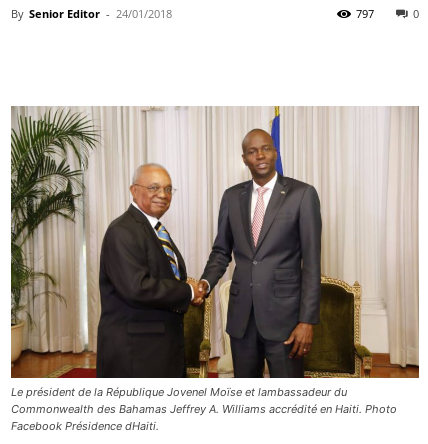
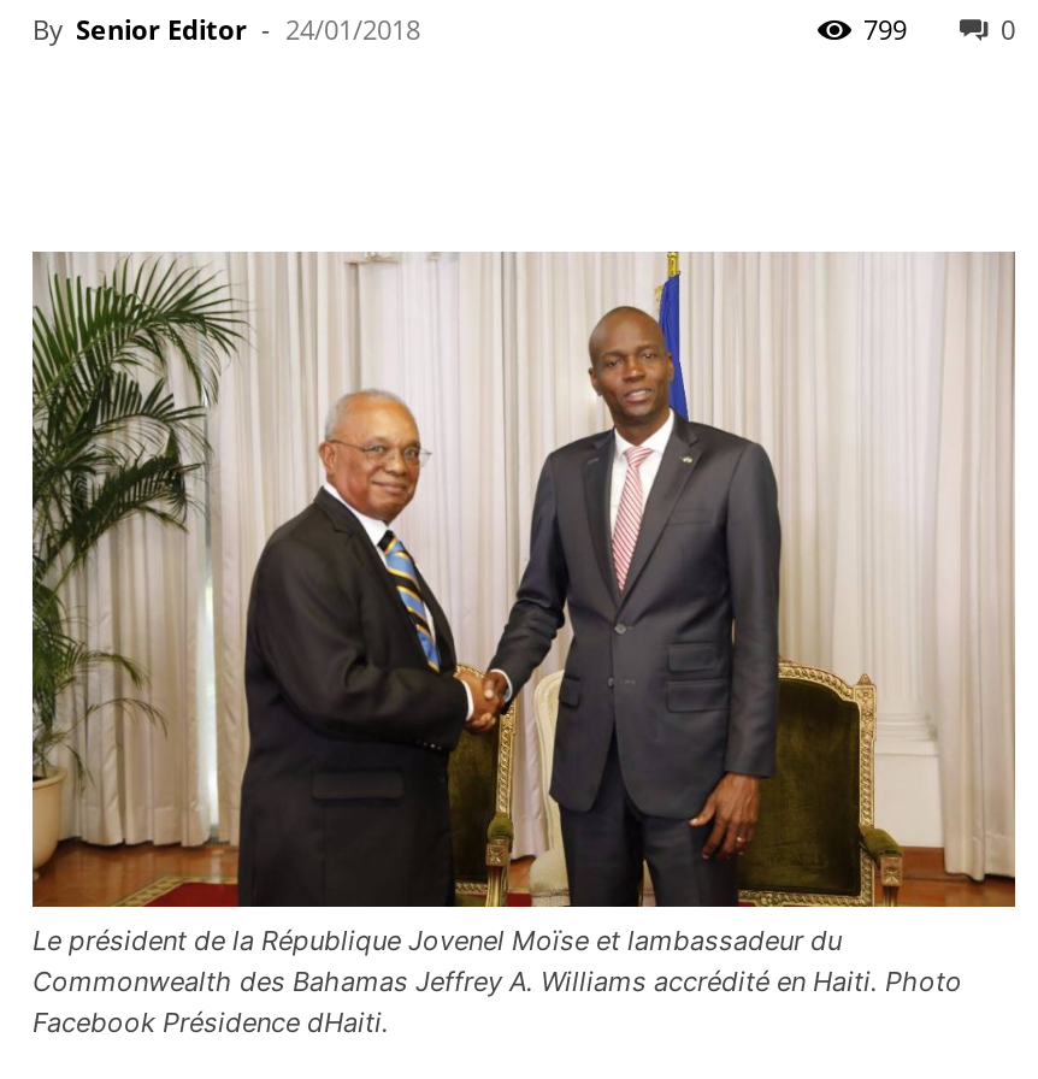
- 797
+ 799
